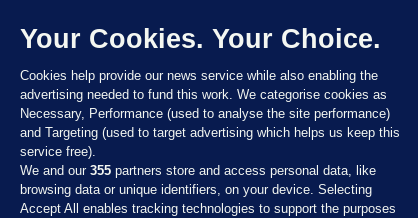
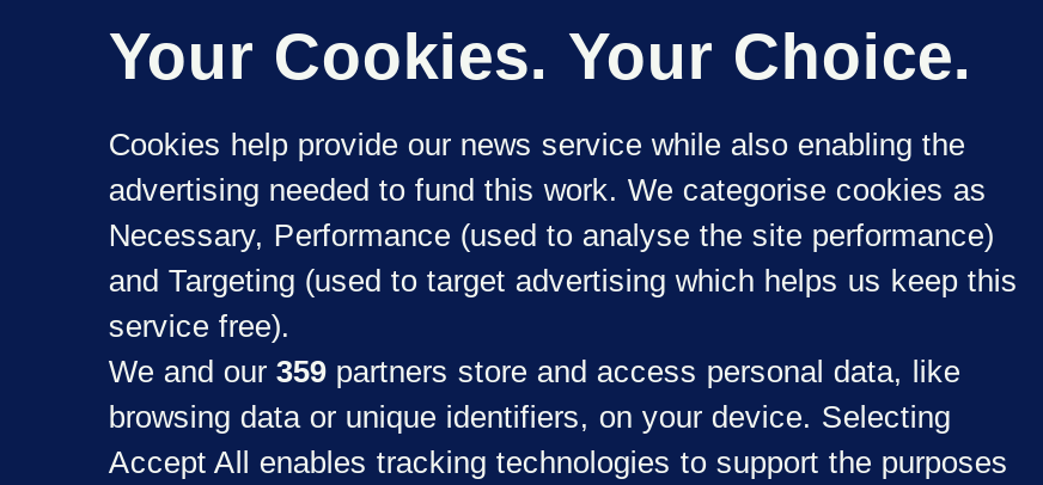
- We and our 355 partners store and access personal data, like
+ We and our 359 partners store and access personal data, like
